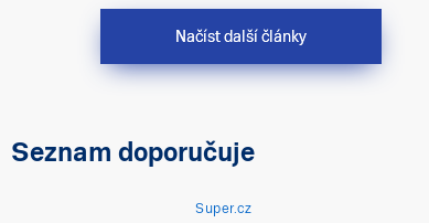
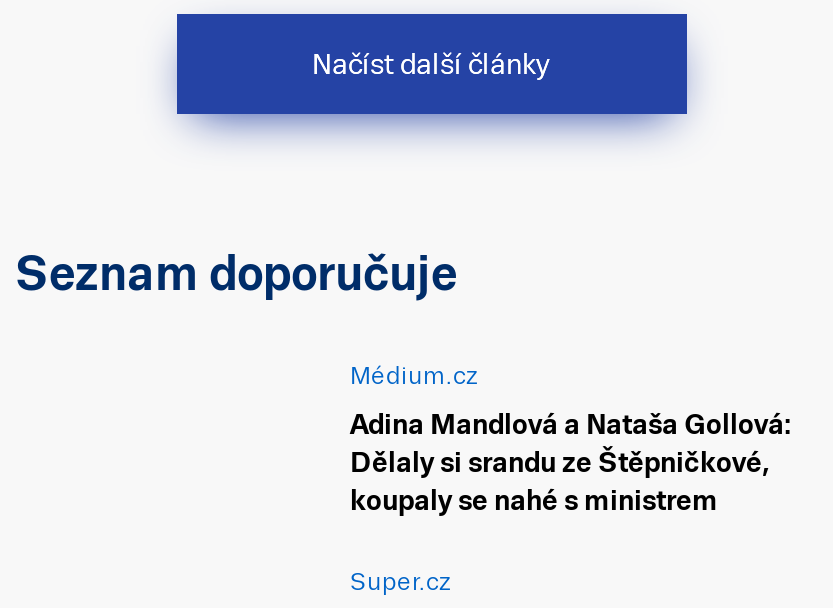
+ Médium.cz
+ Adina Mandlová a Nataša Gollová:
+ Dělaly si srandu ze Štěpničkové,
+ koupaly se nahé s ministrem
